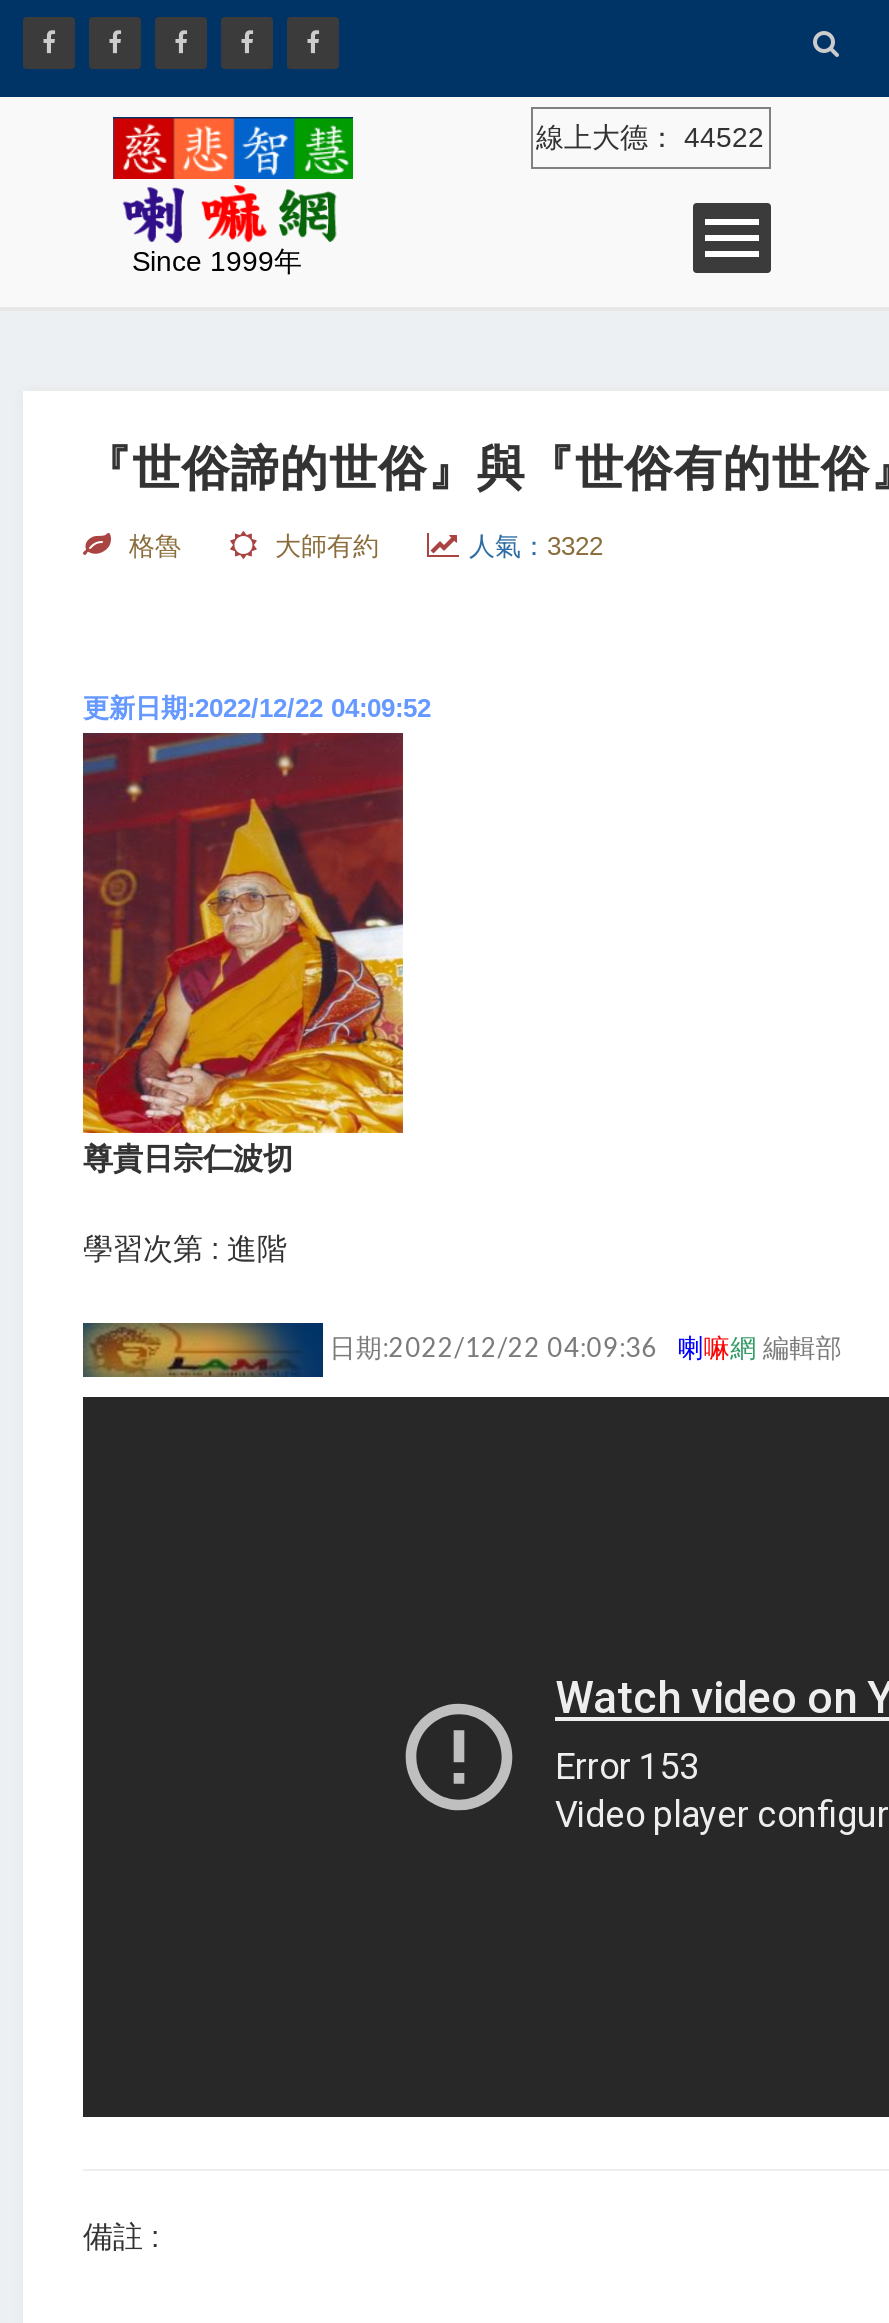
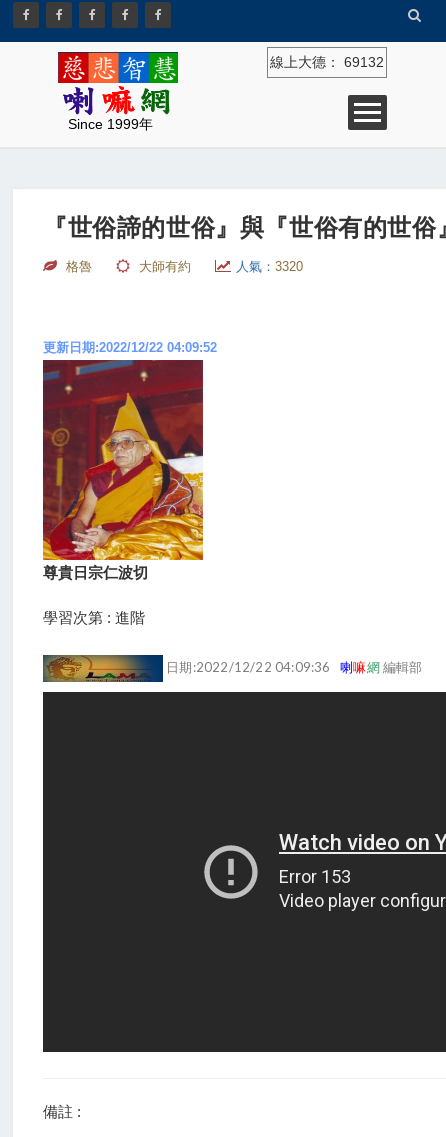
- 線上大德：44522
+ 線上大德：69132

- 人氣：3322
+ 人氣：3320
